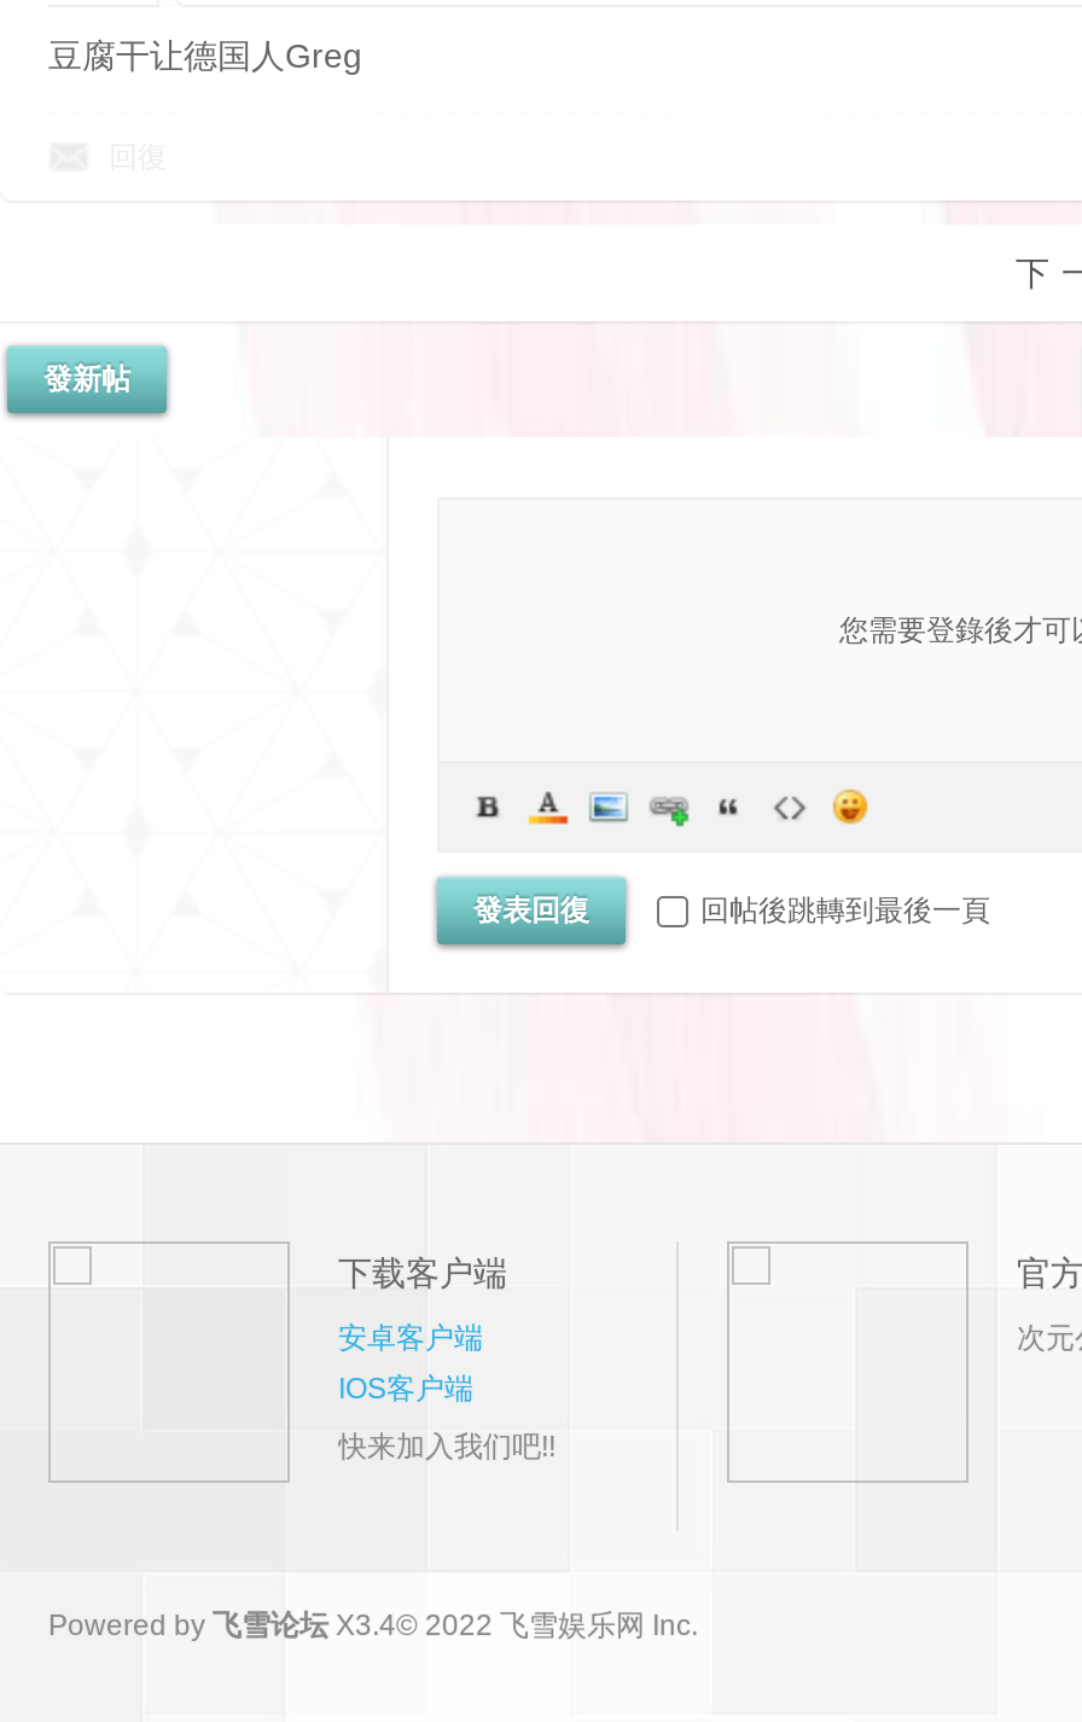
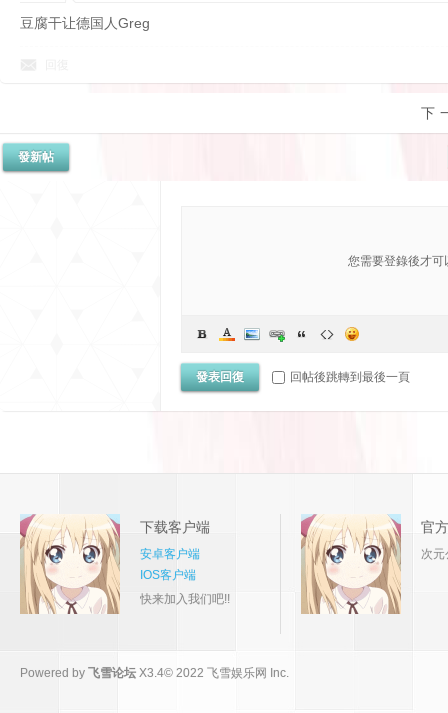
+ [image]

+ [image]
